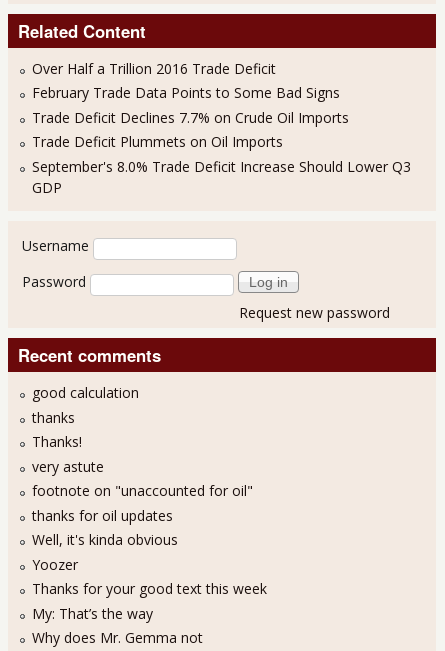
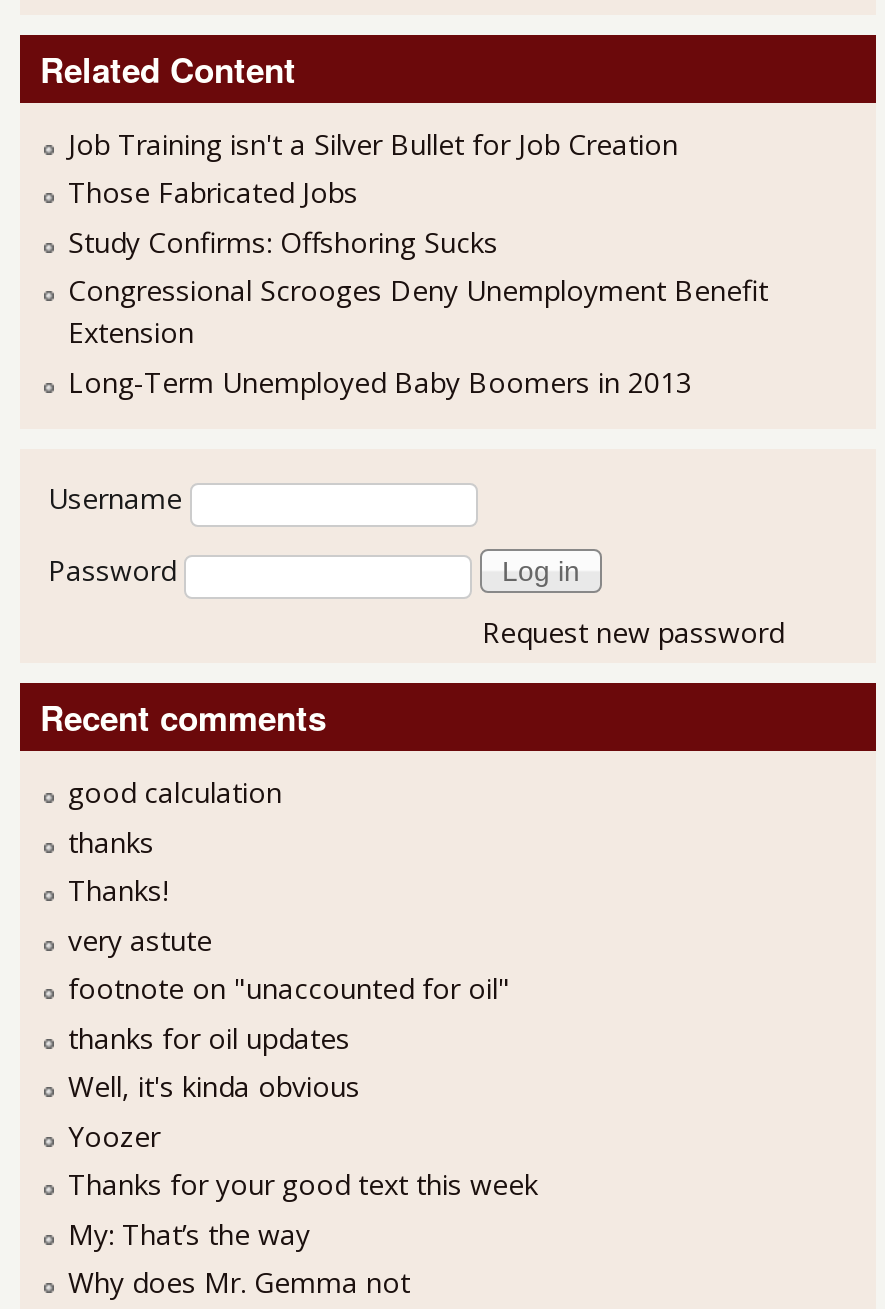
- Over Half a Trillion 2016 Trade Deficit
- February Trade Data Points to Some Bad Signs
- Trade Deficit Declines 7.7% on Crude Oil Imports
- Trade Deficit Plummets on Oil Imports
- September's 8.0% Trade Deficit Increase Should Lower Q3
- GDP
+ Job Training isn't a Silver Bullet for Job Creation
+ Those Fabricated Jobs
+ Study Confirms: Offshoring Sucks
+ Congressional Scrooges Deny Unemployment Benefit
+ Extension
+ Long-Term Unemployed Baby Boomers in 2013
